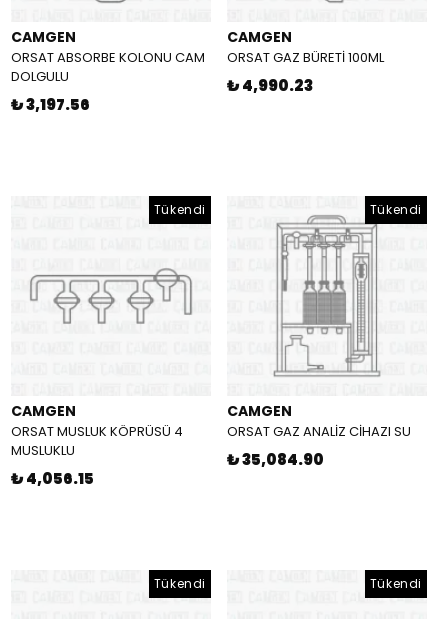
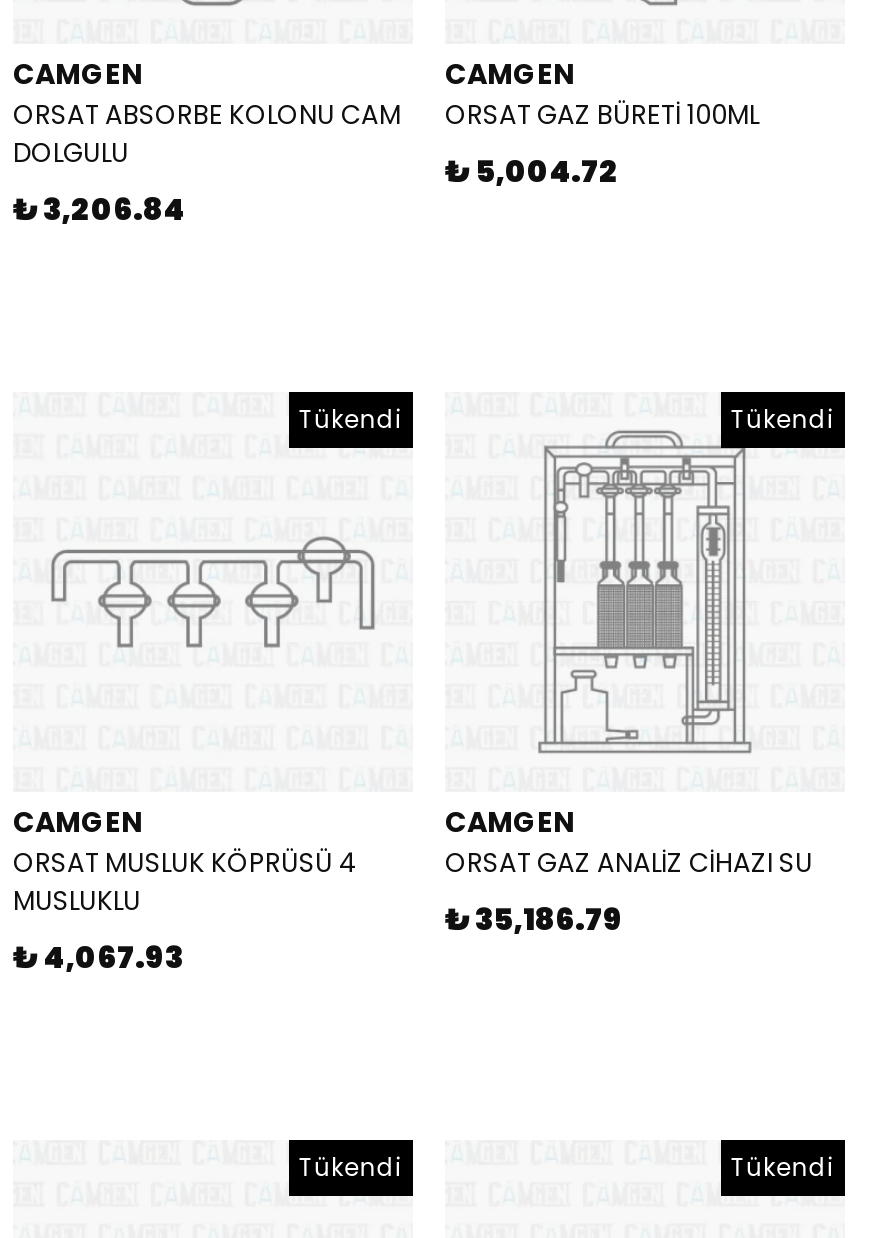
- ₺ 4,990.23
+ ₺ 5,004.72

- ₺ 3,197.56
+ ₺ 3,206.84

- ₺ 35,084.90
+ ₺ 35,186.79

- ₺ 4,056.15
+ ₺ 4,067.93
